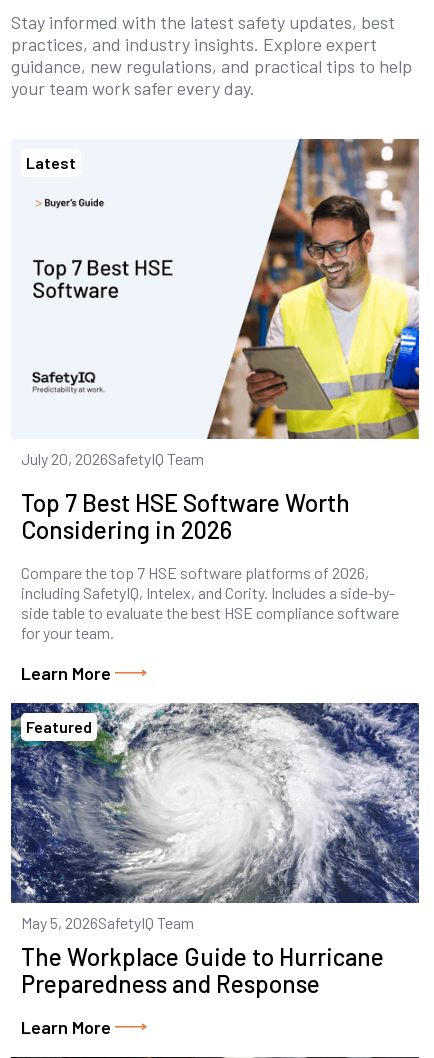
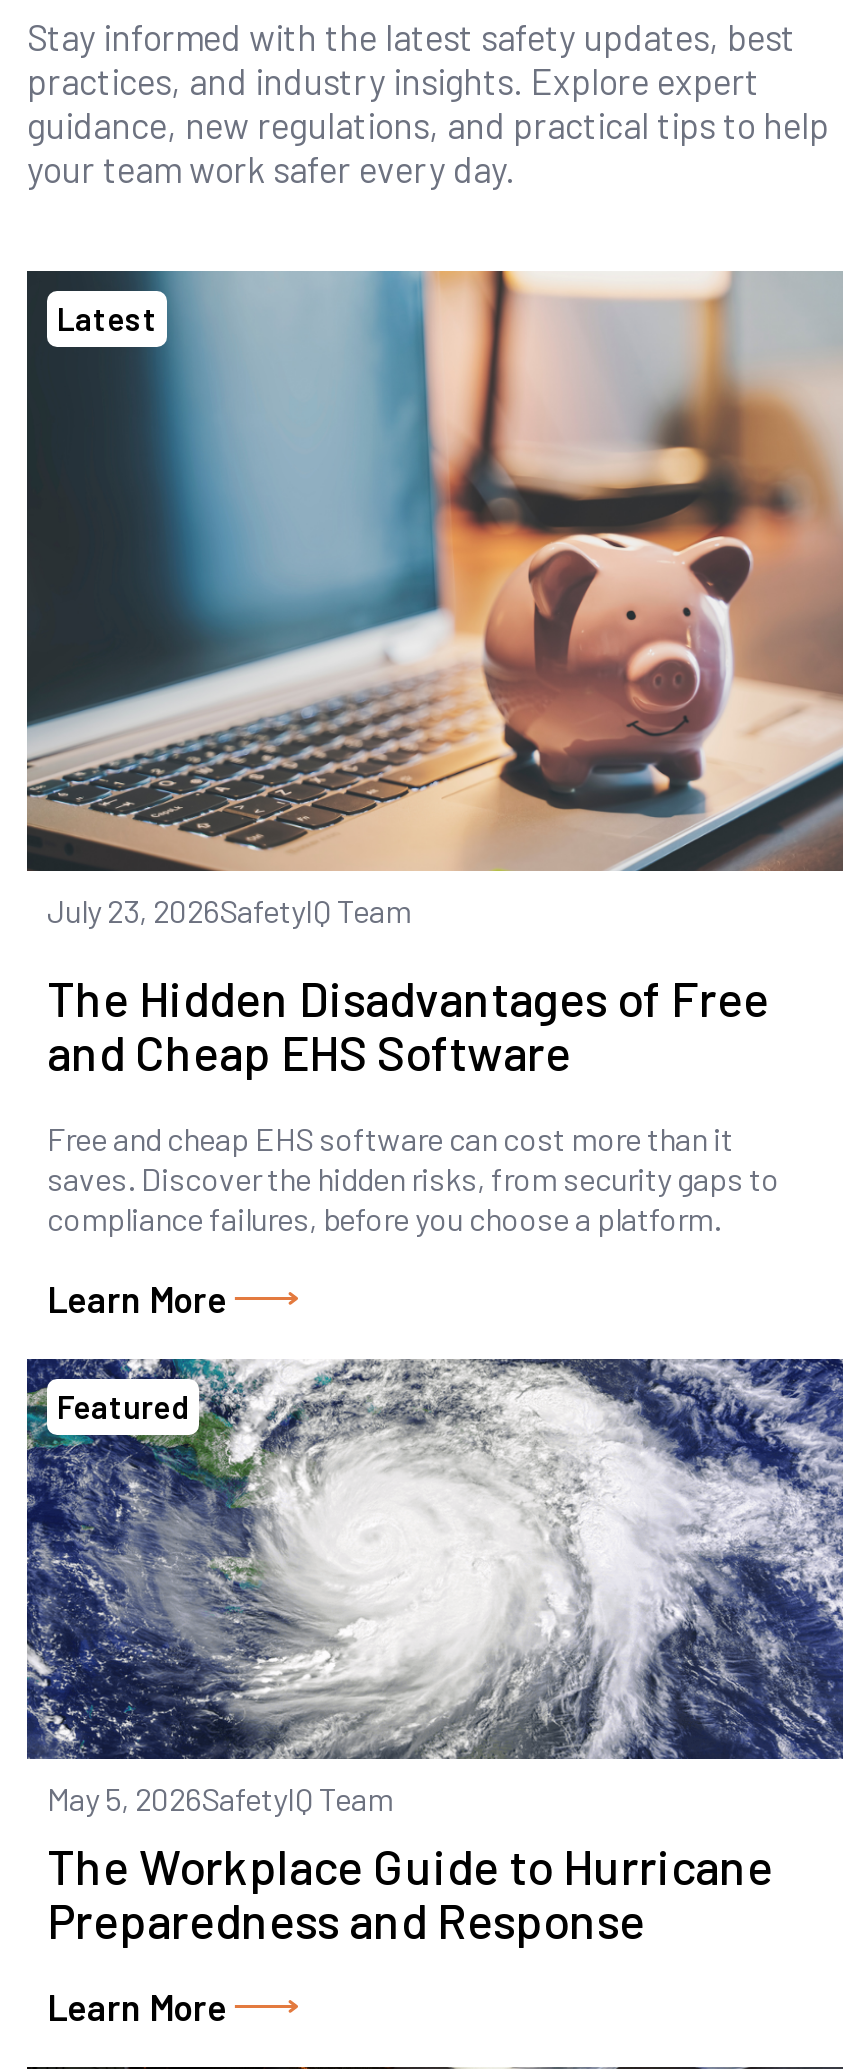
- [image]
- July 20, 2026SafetyIQ Team
+ [image]
+ July 23, 2026SafetyIQ Team

- Top 7 Best HSE Software Worth
- Considering in 2026
+ The Hidden Disadvantages of Free
+ and Cheap EHS Software

- Compare the top 7 HSE software platforms of 2026,
- including SafetyIQ, Intelex, and Cority. Includes a side-by-
- side table to evaluate the best HSE compliance software
- for your team.
+ Free and cheap EHS software can cost more than it
+ saves. Discover the hidden risks, from security gaps to
+ compliance failures, before you choose a platform.
